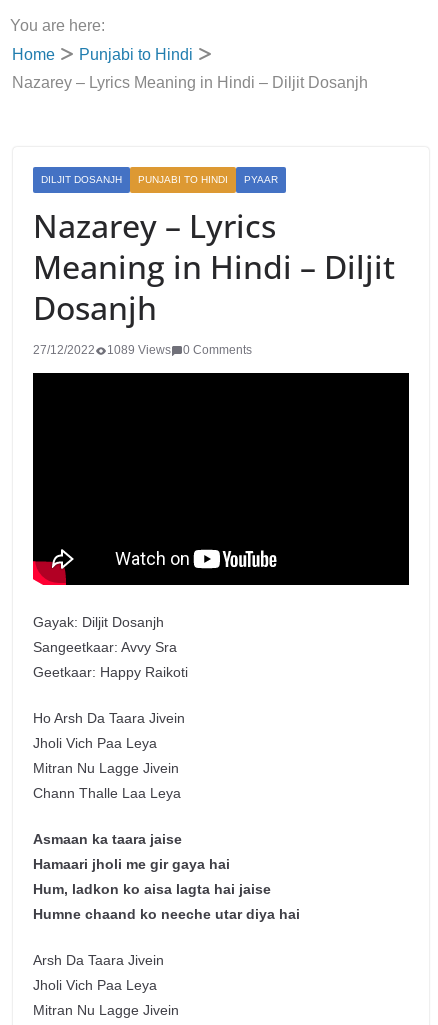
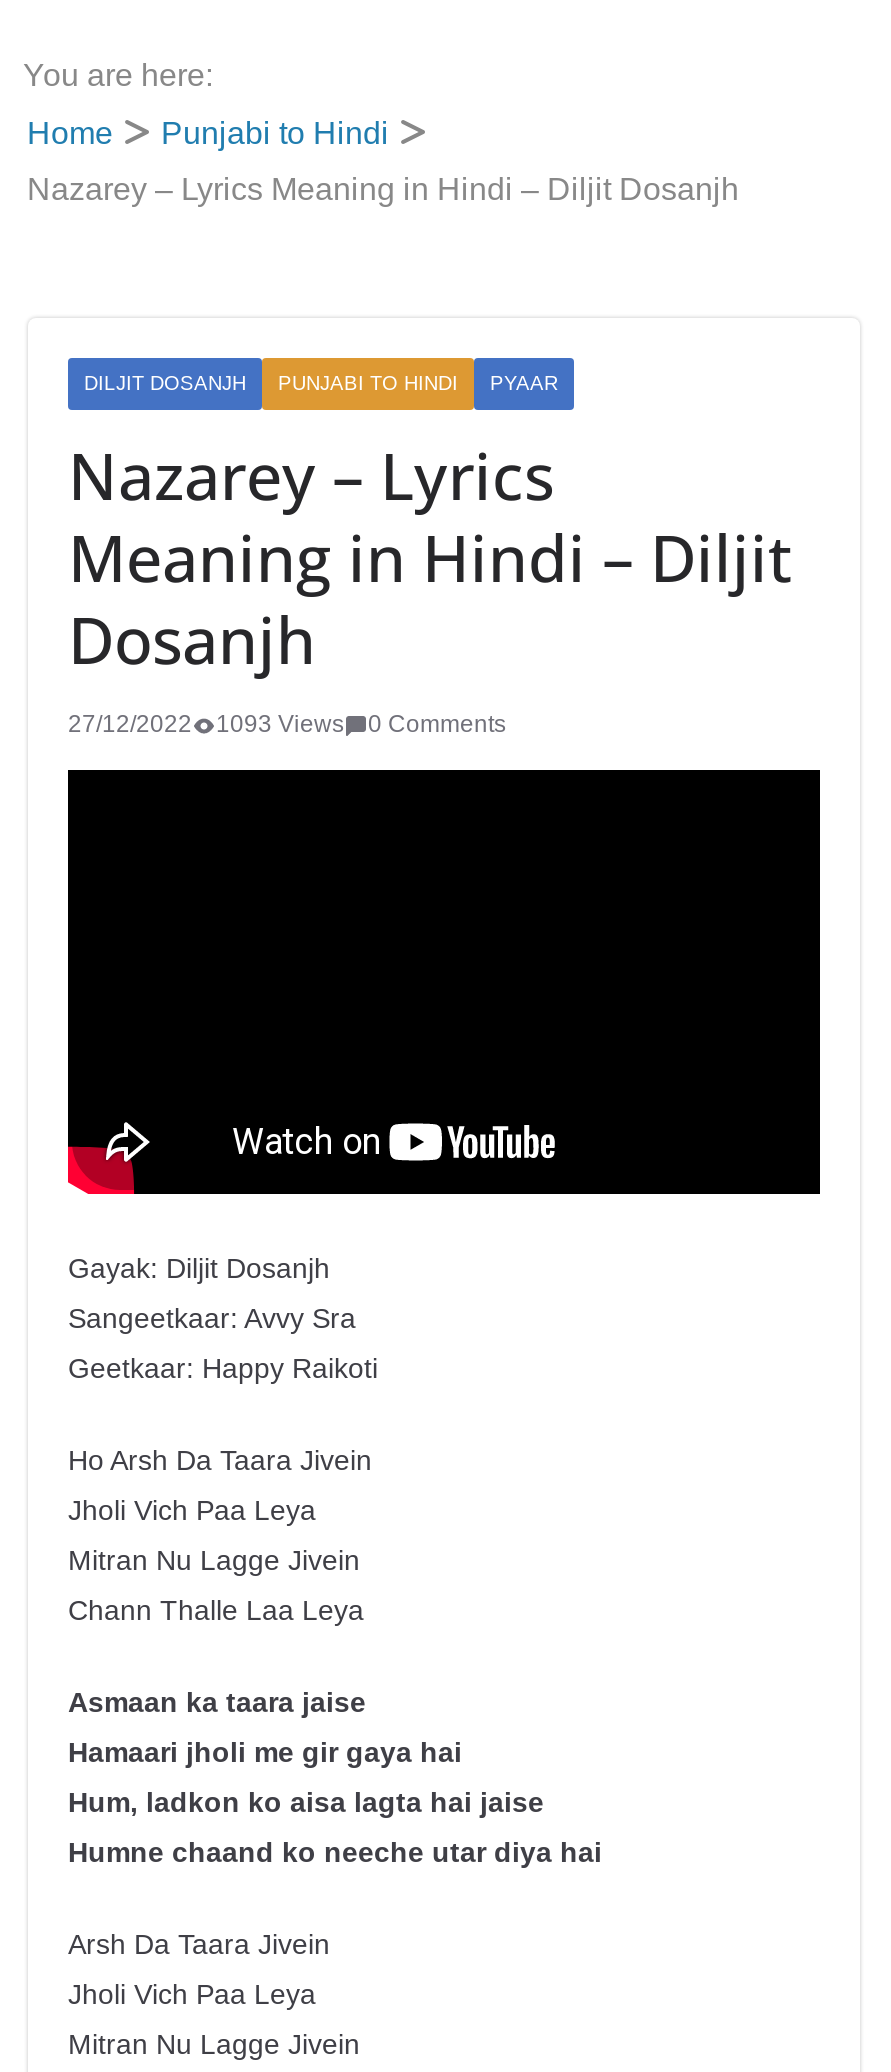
- 27/12/2022 1089 Views 0 Comments
+ 27/12/2022 1093 Views 0 Comments
